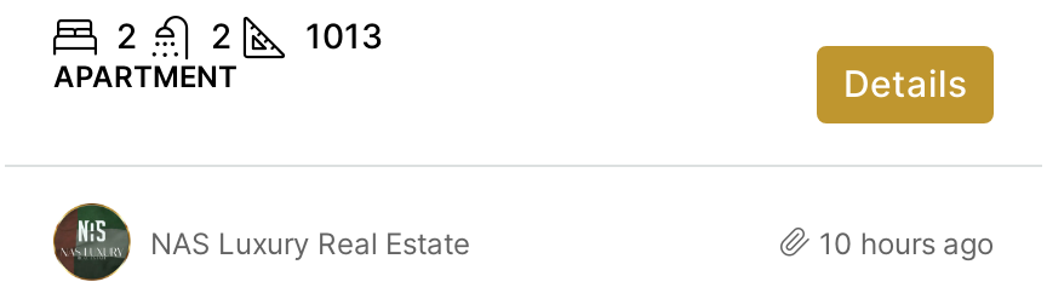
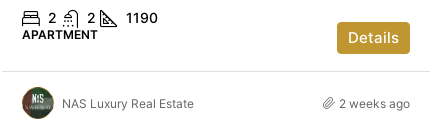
- 2 2 1013
+ 2 2 1190

- 10 hours ago
+ 2 weeks ago
